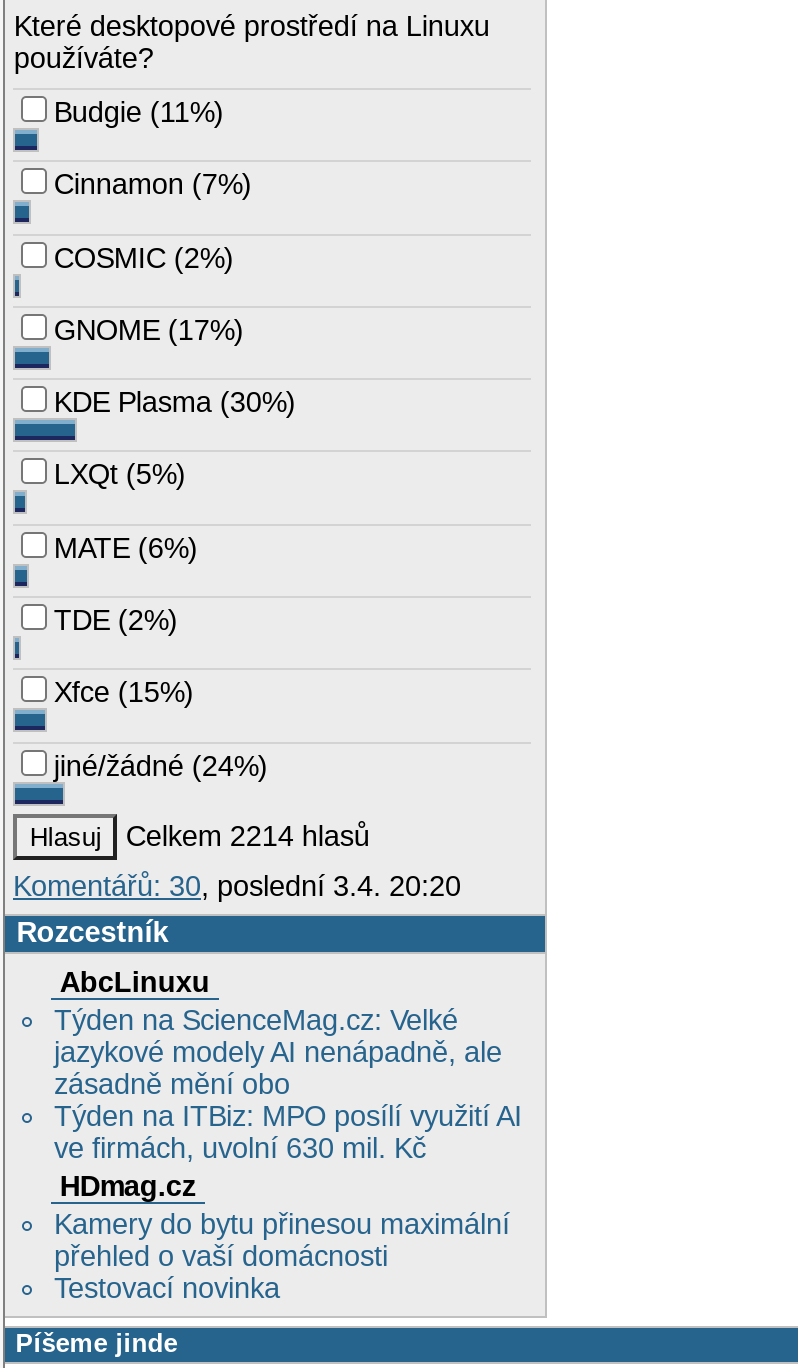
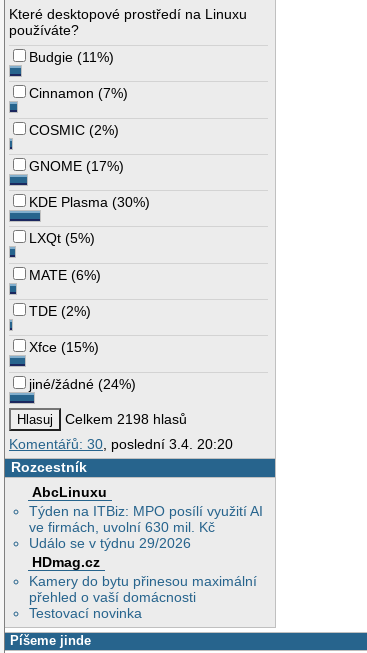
- Celkem 2214 hlasů
+ Celkem 2198 hlasů

- Týden na ScienceMag.cz: Velké
- jazykové modely AI nenápadně, ale
- zásadně mění obo

moved up: Týden na ITBiz: MPO posílí využití AI | ve firmách, uvolní 630 mil. Kč

+ Událo se v týdnu 29/2026
